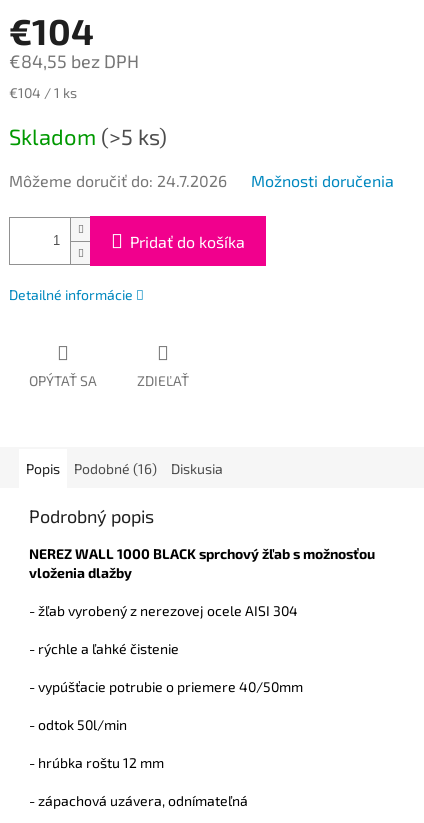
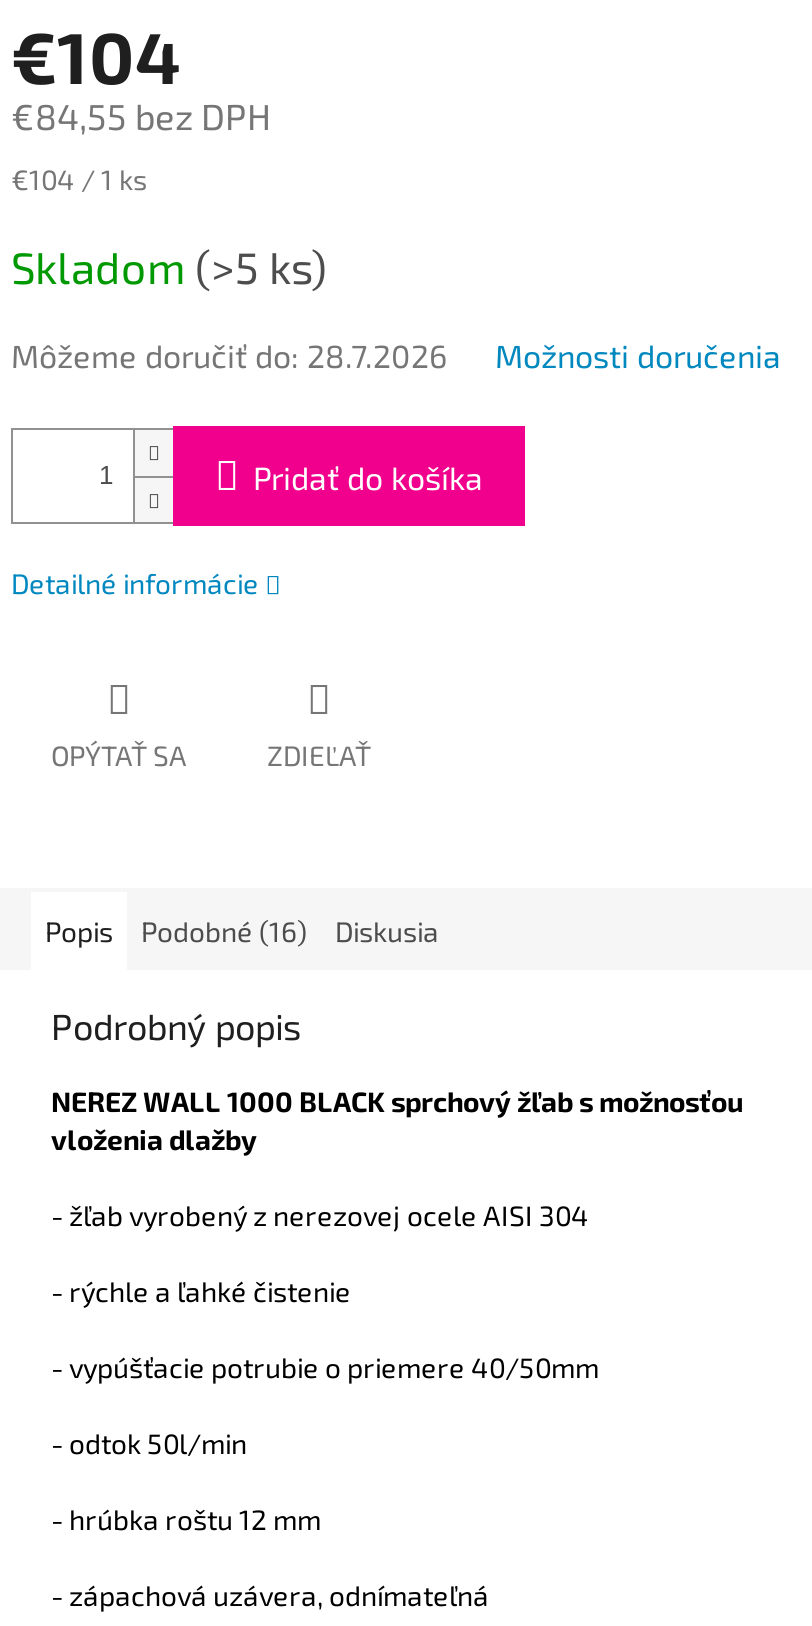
- Môžeme doručiť do: 24.7.2026
+ Môžeme doručiť do: 28.7.2026
